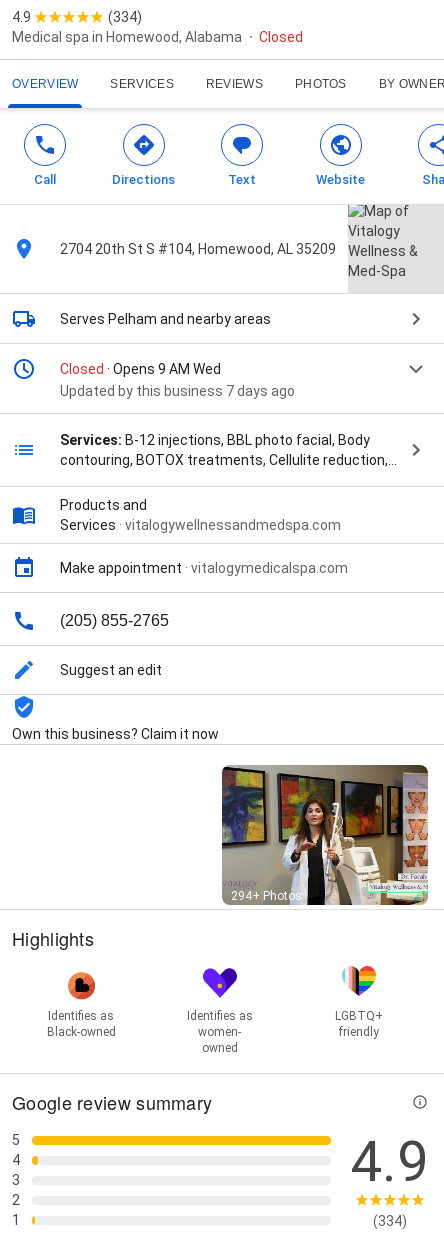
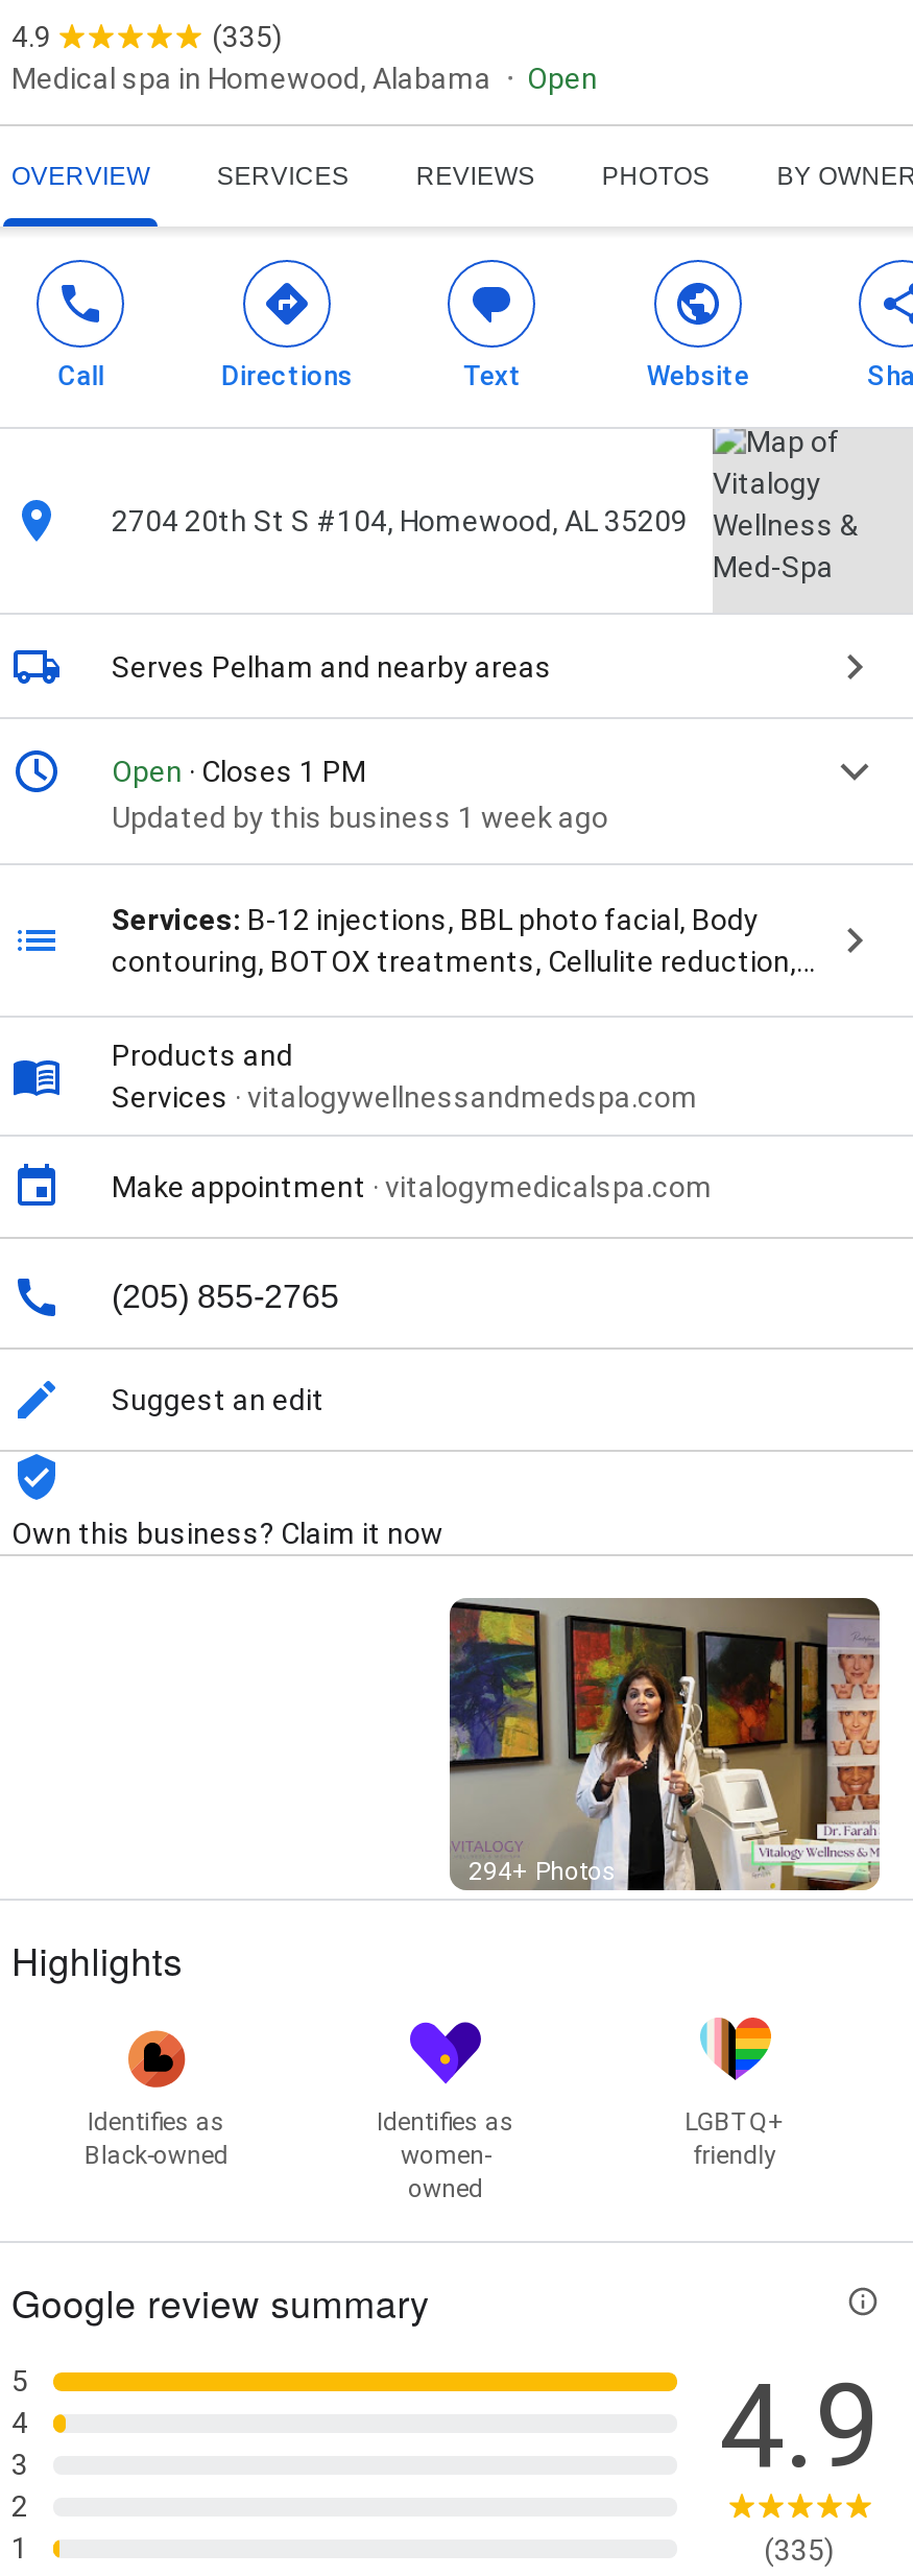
- (334)
+ (335)

- Closed
+ Open

- Closed · Opens 9 AM Wed
- Updated by this business 7 days ago
+ Open · Closes 1 PM
+ Updated by this business 1 week ago

- (334)
+ (335)
